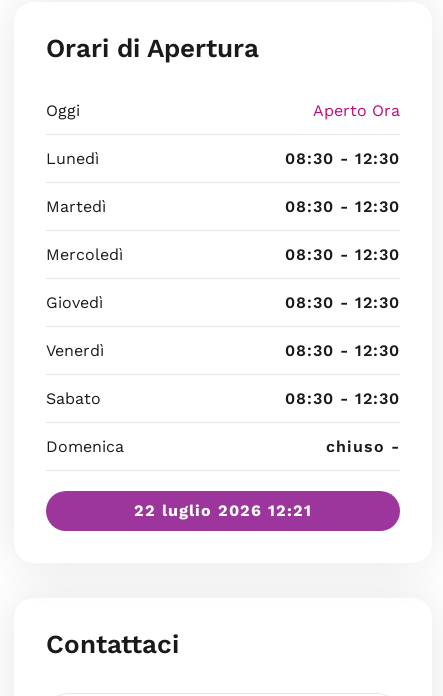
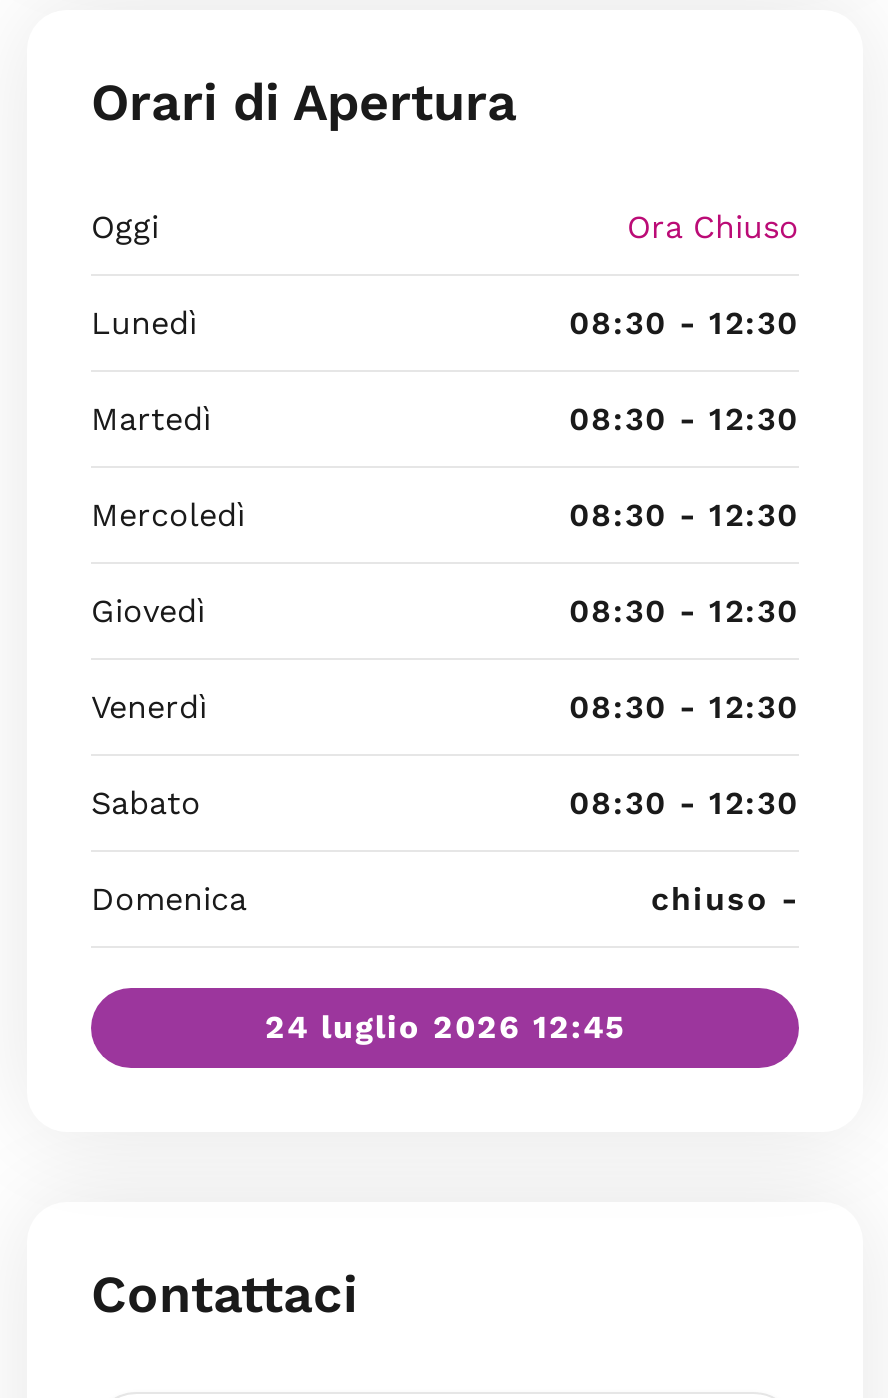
- Aperto Ora
+ Ora Chiuso

- 22 luglio 2026 12:21
+ 24 luglio 2026 12:45
